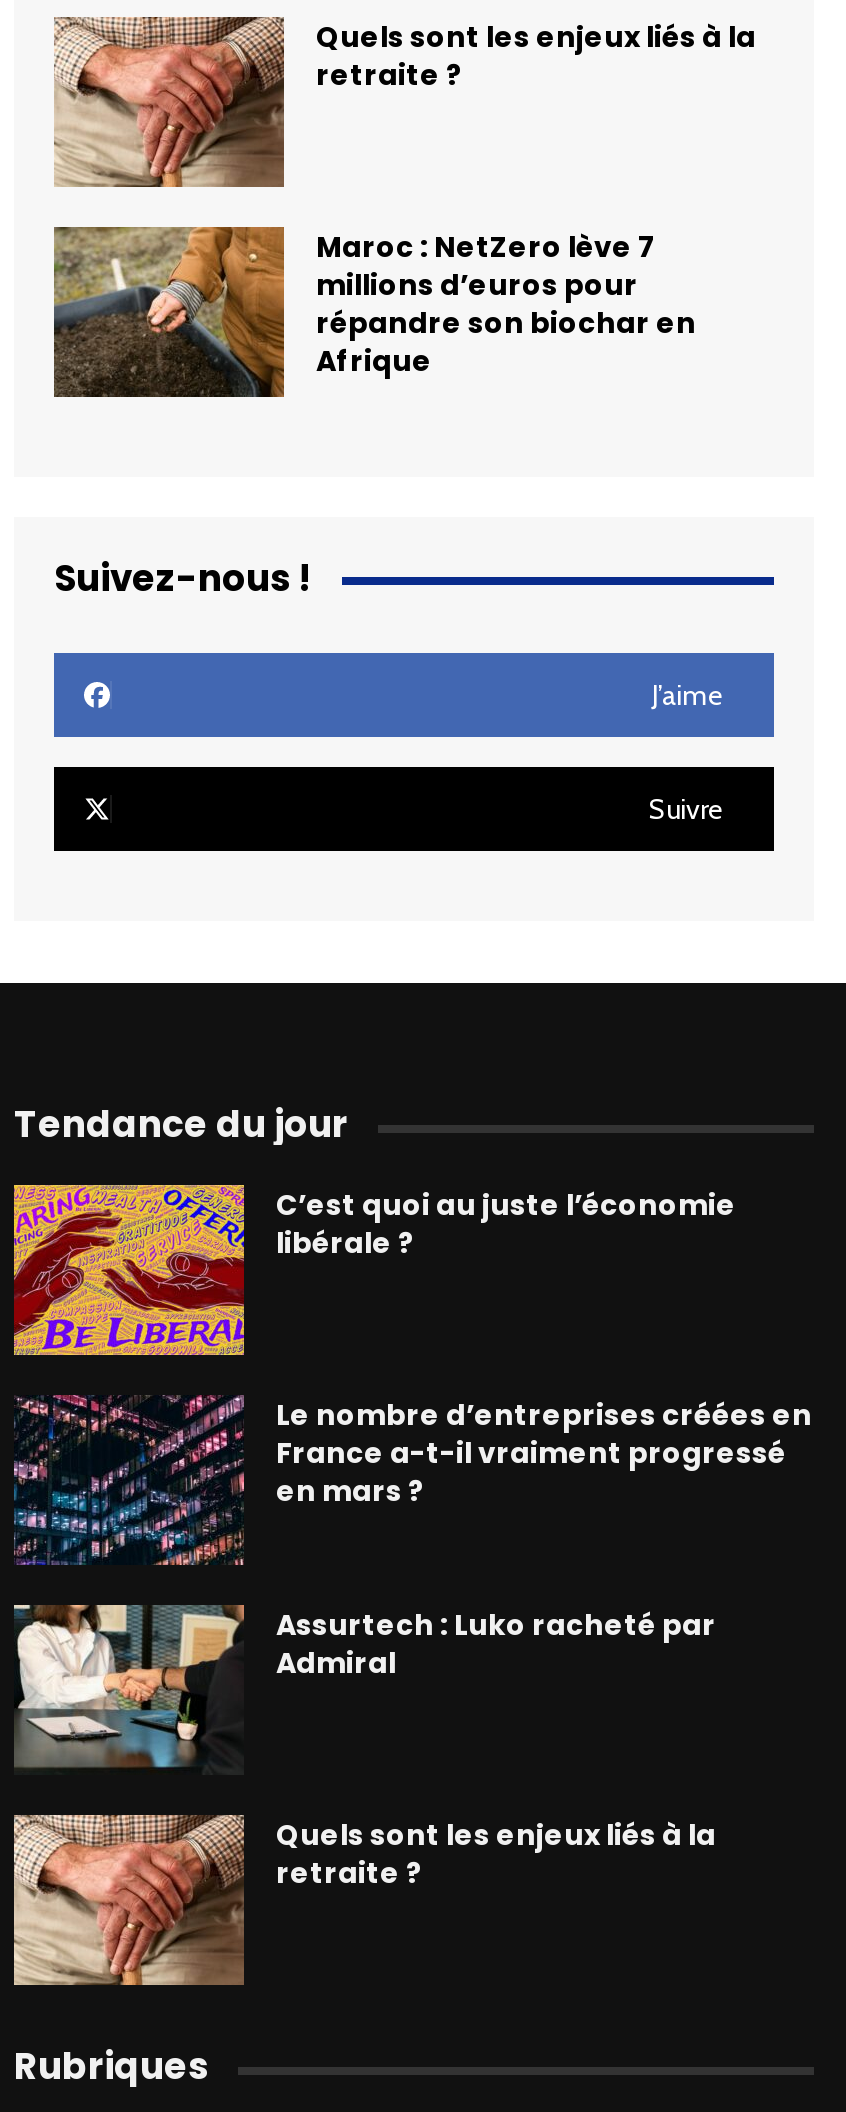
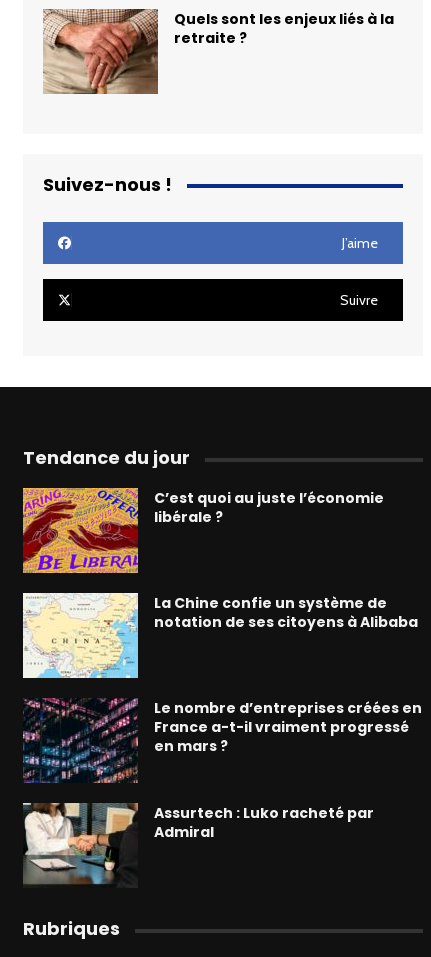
- [image]
- Maroc : NetZero lève 7
- millions d’euros pour
- répandre son biochar en
- Afrique

+ [image]
+ La Chine confie un système de
+ notation de ses citoyens à Alibaba

- [image]
- Quels sont les enjeux liés à la
- retraite ?
